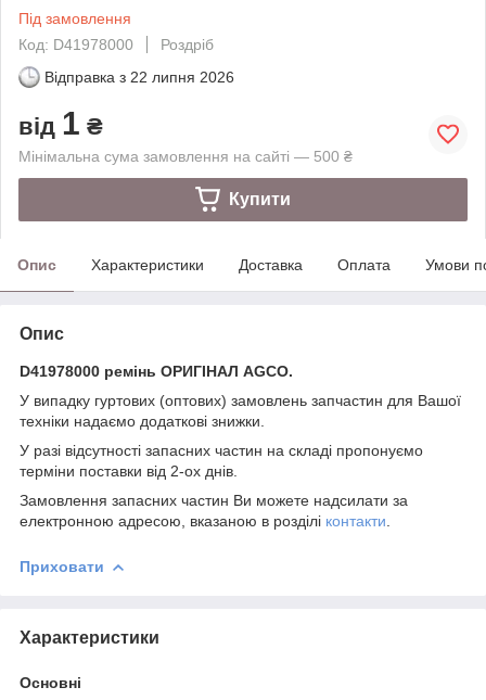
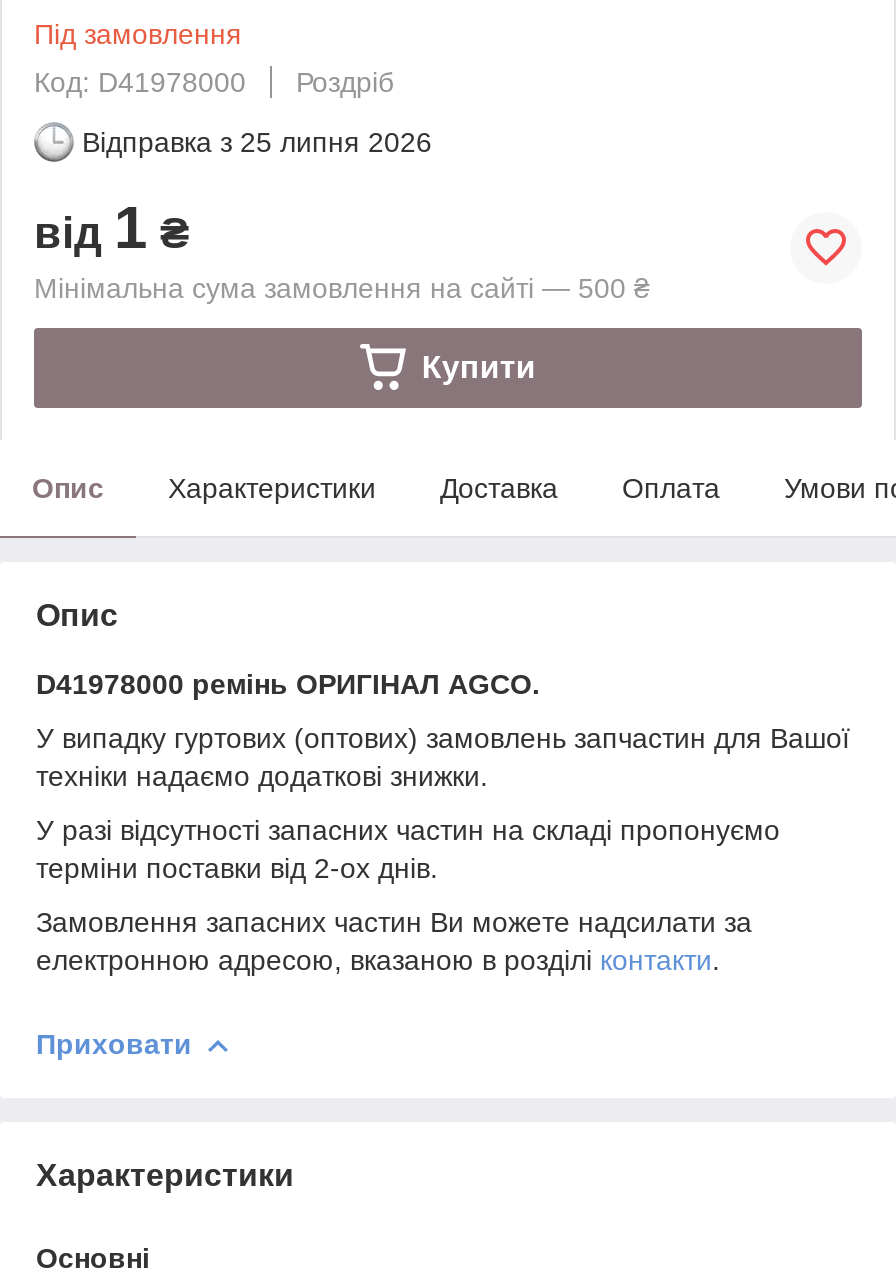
- Відправка з 22 липня 2026
+ Відправка з 25 липня 2026
